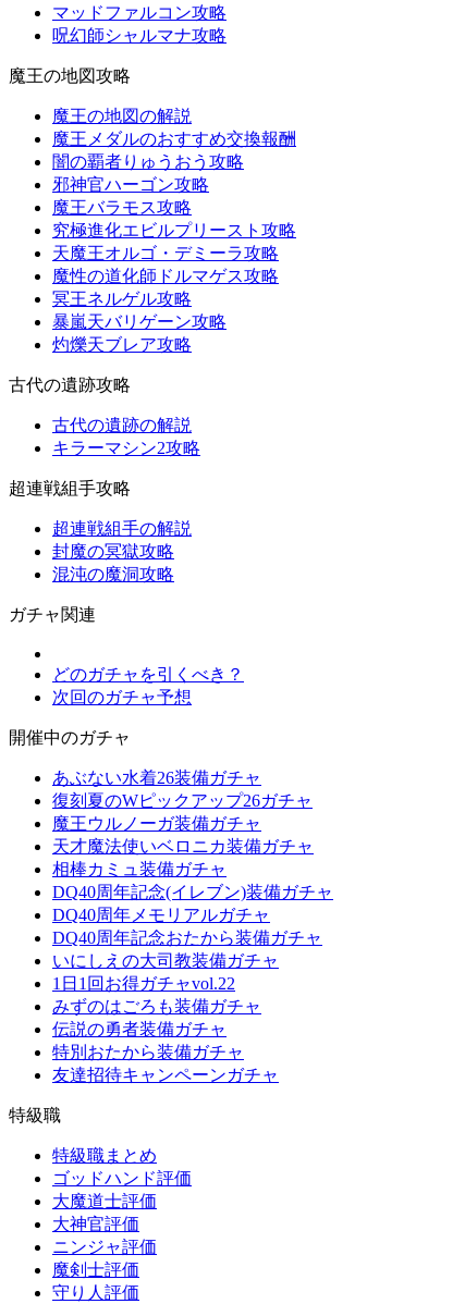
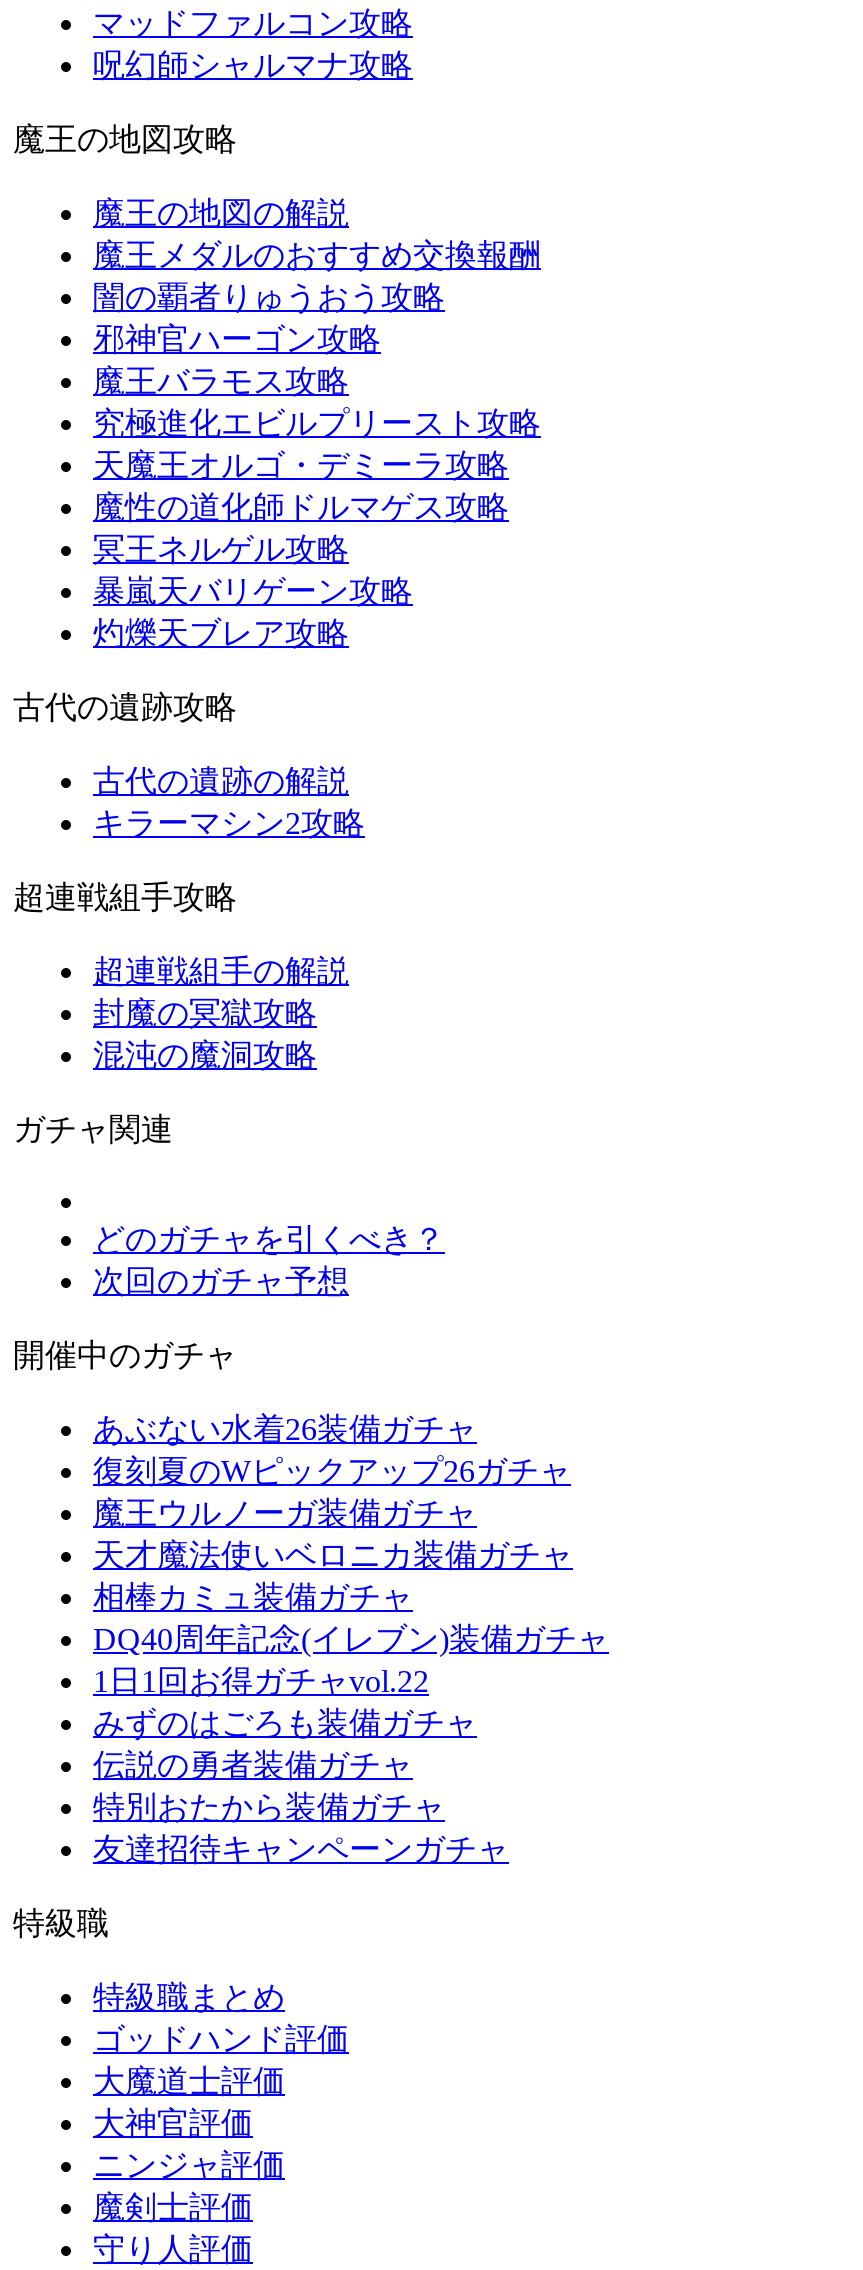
- DQ40周年メモリアルガチャ
- DQ40周年記念おたから装備ガチャ
- いにしえの大司教装備ガチャ
